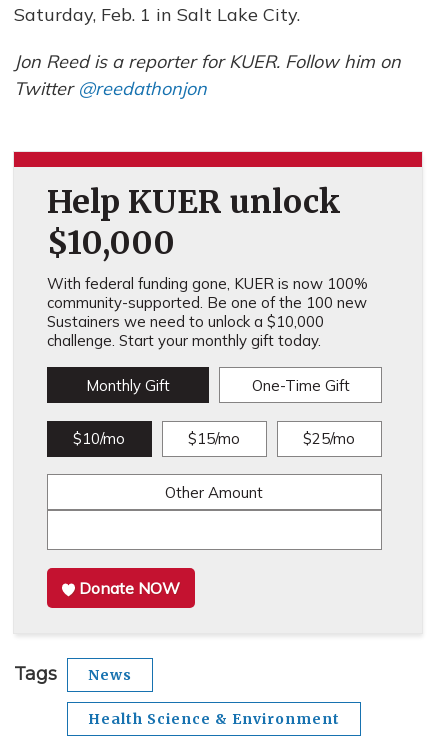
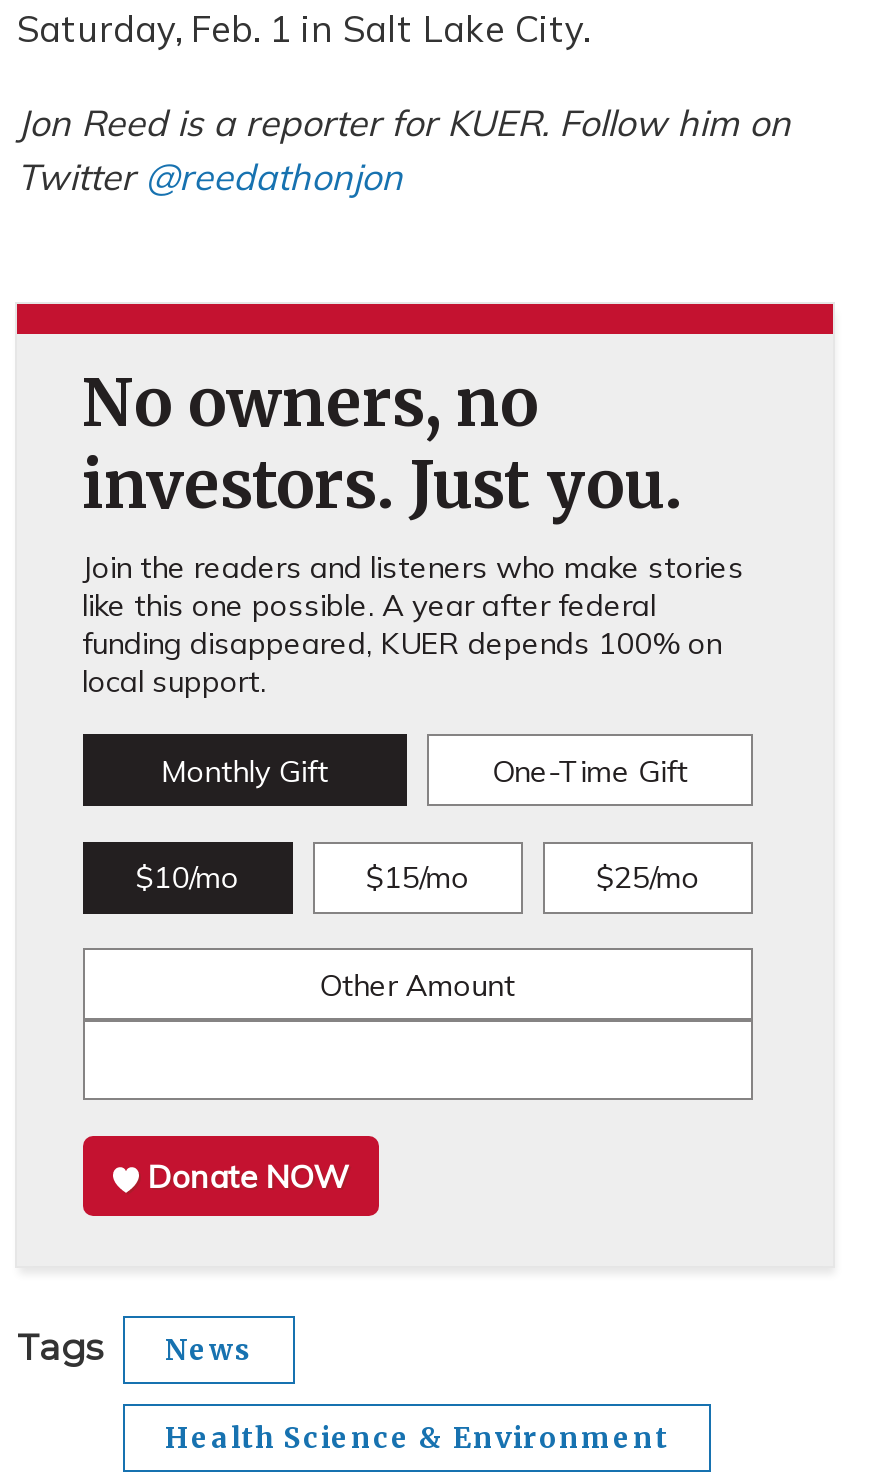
- Help KUER unlock
- $10,000
- With federal funding gone, KUER is now 100%
- community-supported. Be one of the 100 new
- Sustainers we need to unlock a $10,000
- challenge. Start your monthly gift today.
+ No owners, no
+ investors. Just you.
+ Join the readers and listeners who make stories
+ like this one possible. A year after federal
+ funding disappeared, KUER depends 100% on
+ local support.
